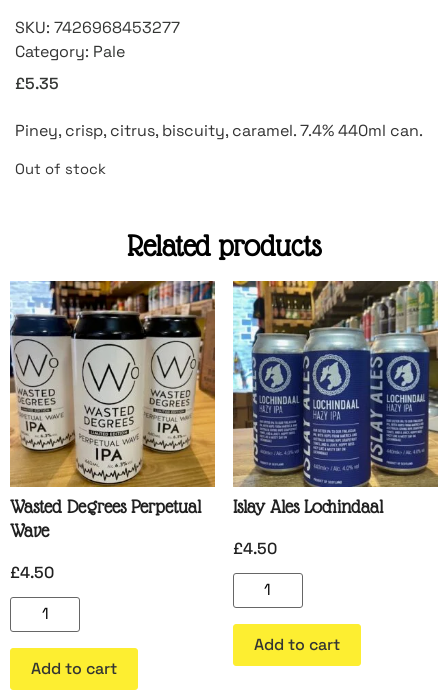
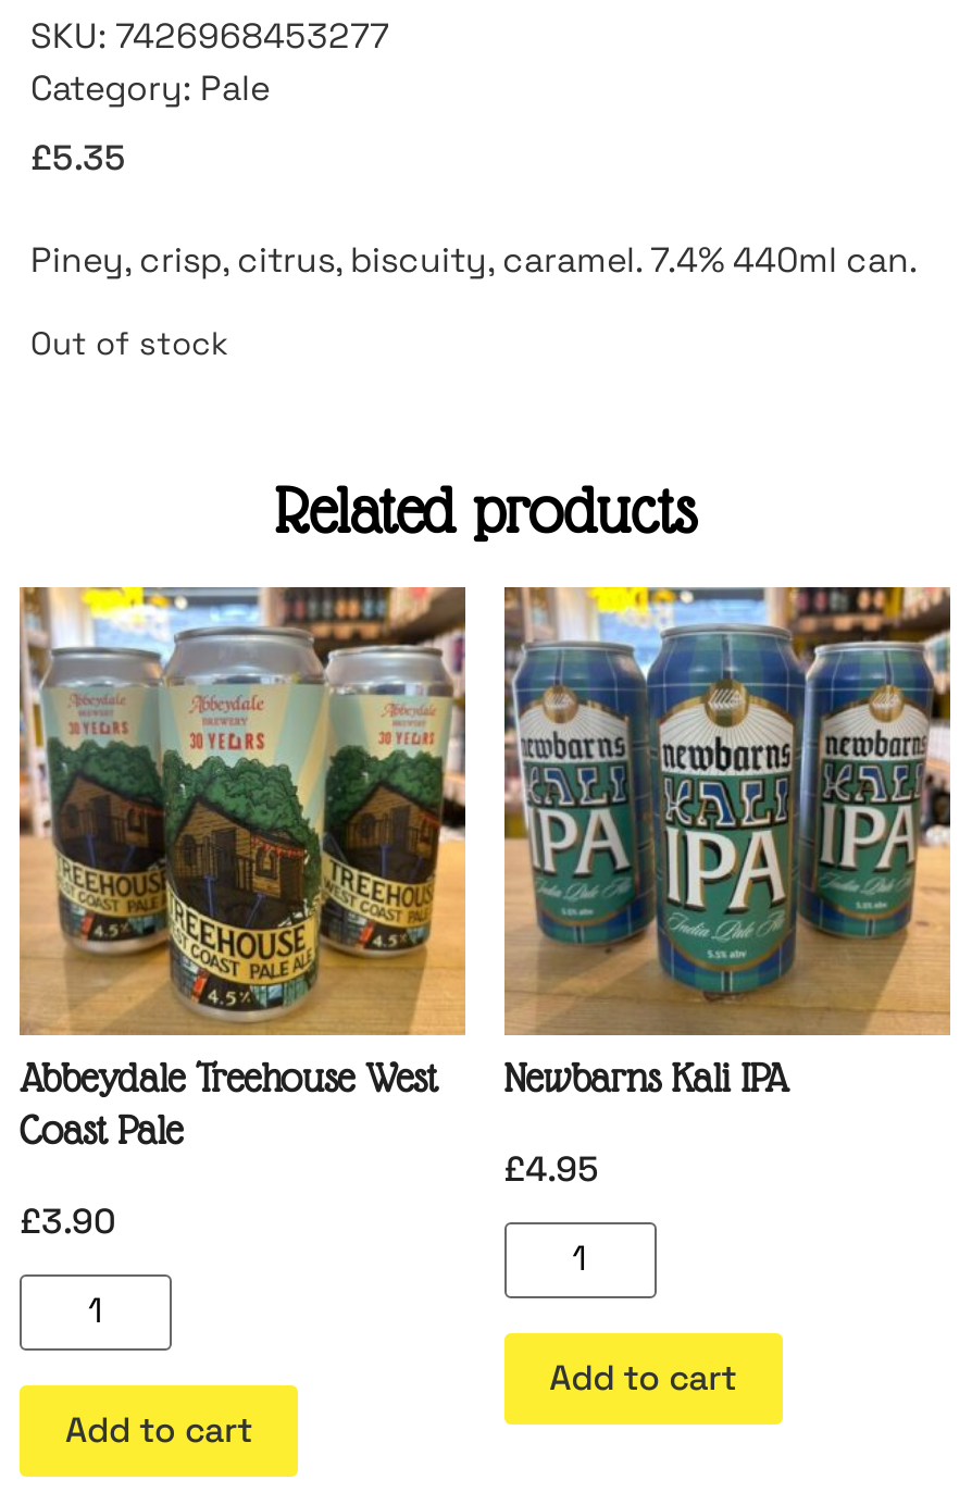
- [image]
- Wasted Degrees Perpetual
- Wave
+ [image]
+ Abbeydale Treehouse West
+ Coast Pale

- [image]
- Islay Ales Lochindaal
+ [image]
+ Newbarns Kali IPA

- £4.50
+ £4.95

- £4.50
+ £3.90
